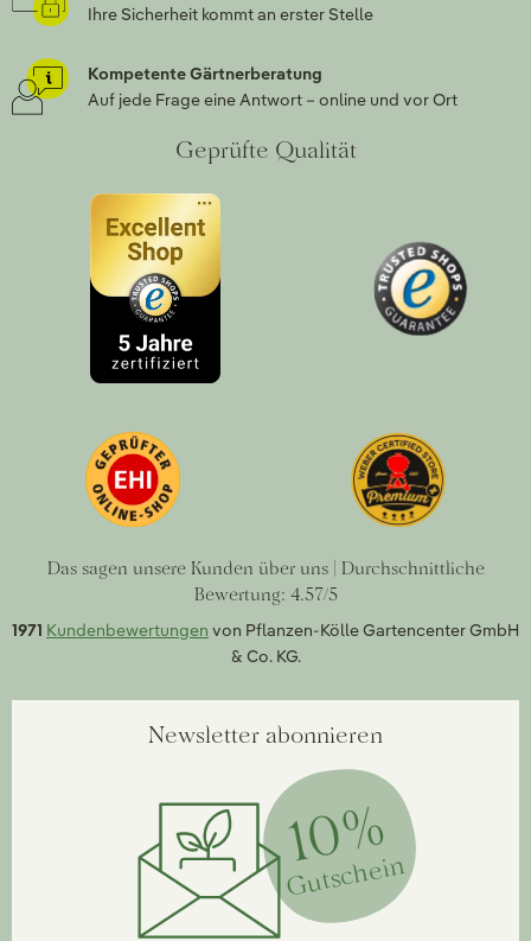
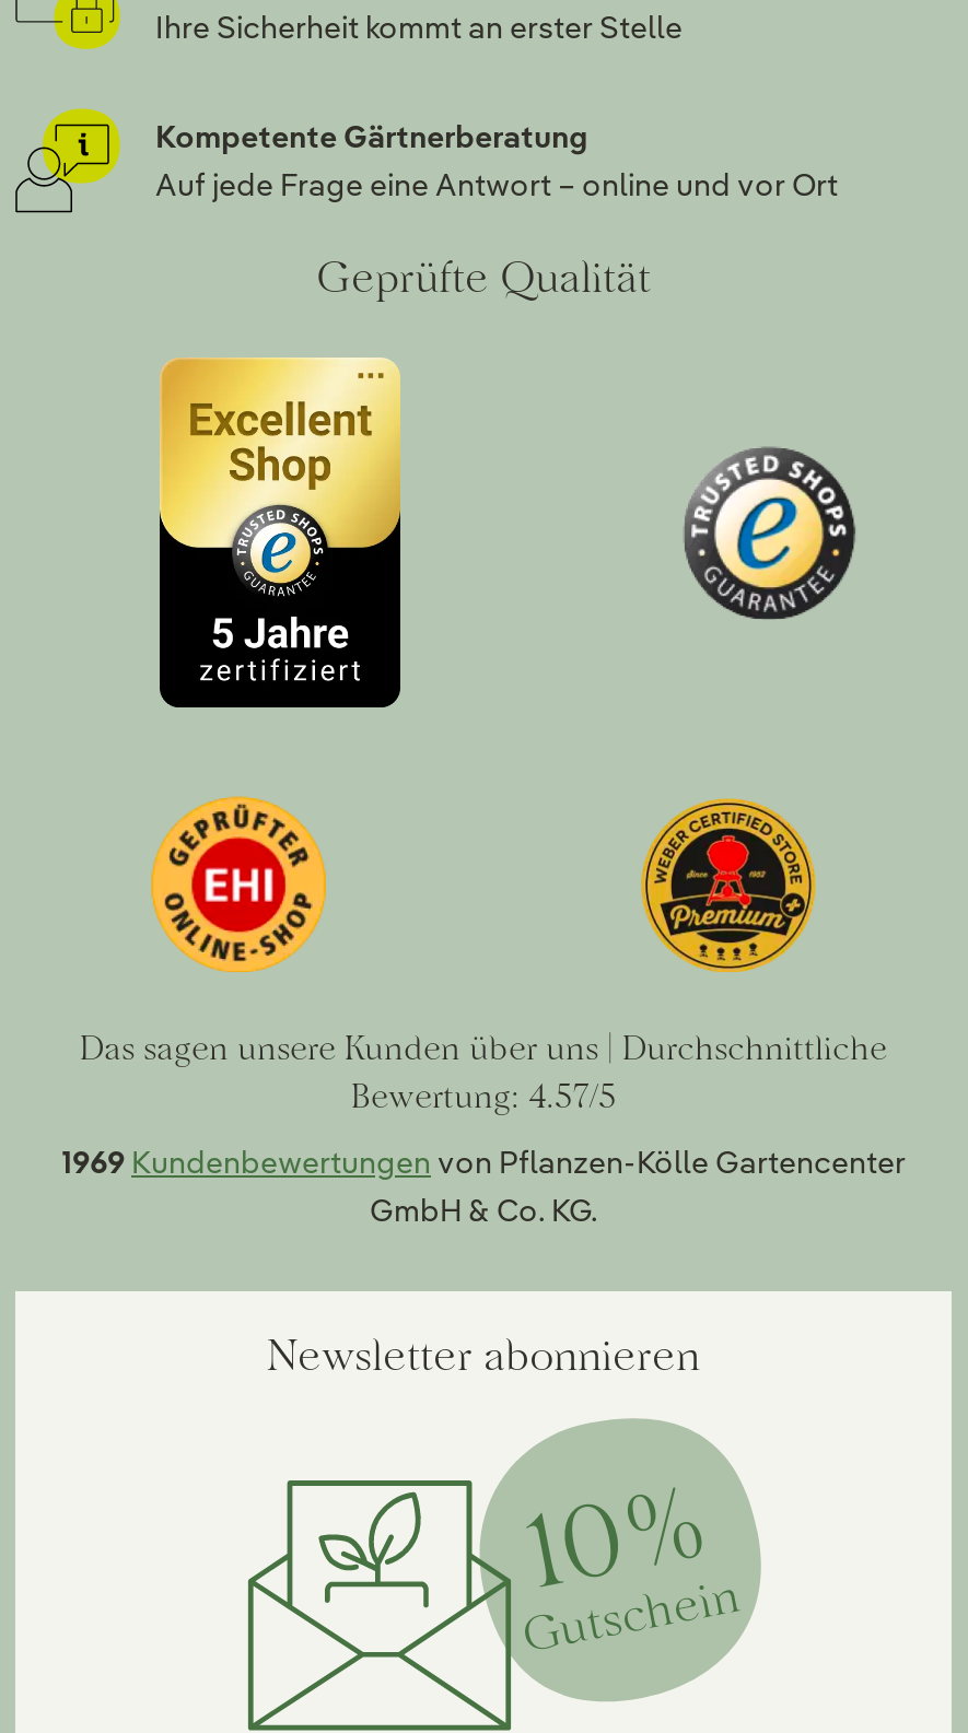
- 1971 Kundenbewertungen von Pflanzen-Kölle Gartencenter GmbH
- & Co. KG.
+ 1969 Kundenbewertungen von Pflanzen-Kölle Gartencenter
+ GmbH & Co. KG.
